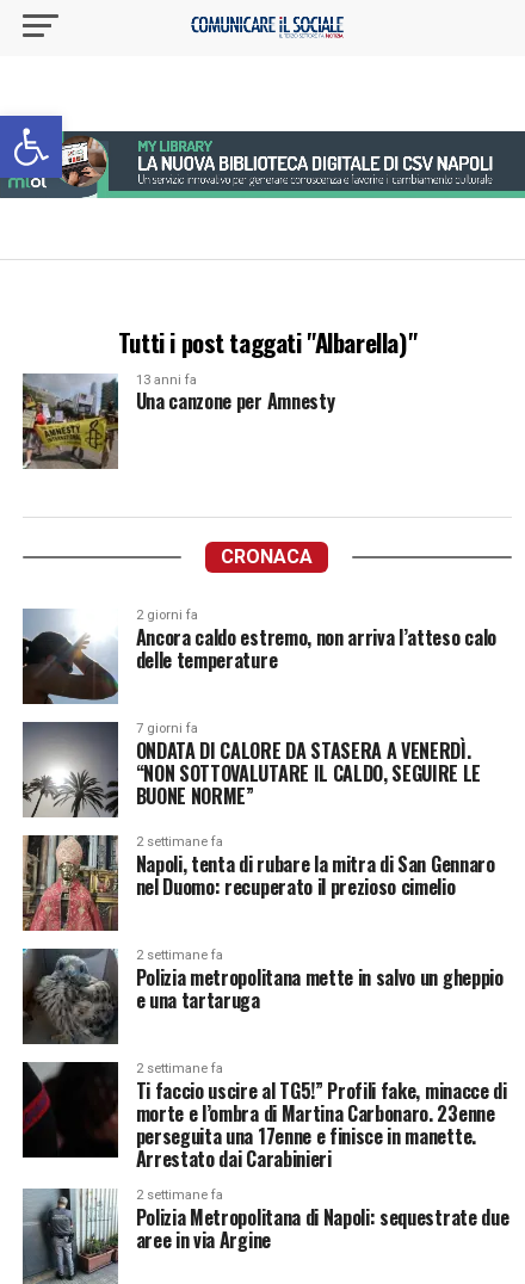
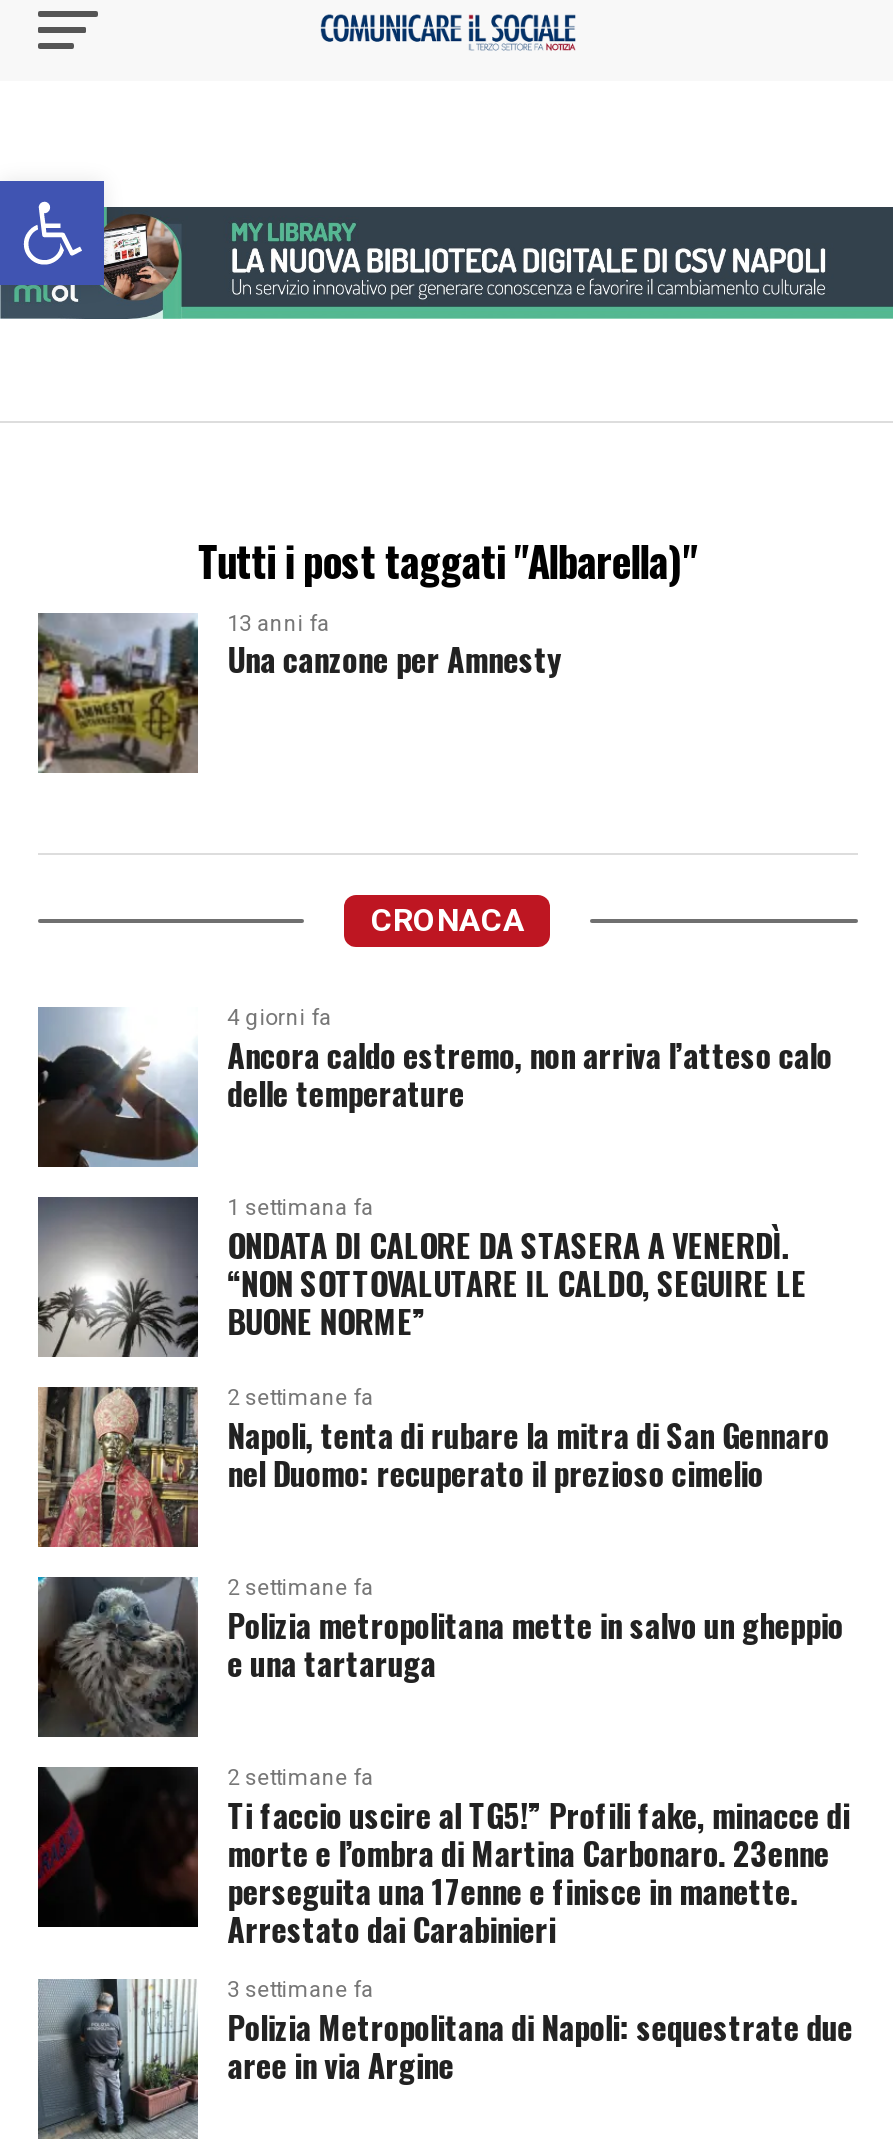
- 2 giorni fa
+ 4 giorni fa

- 7 giorni fa
+ 1 settimana fa

- 2 settimane fa
+ 3 settimane fa
